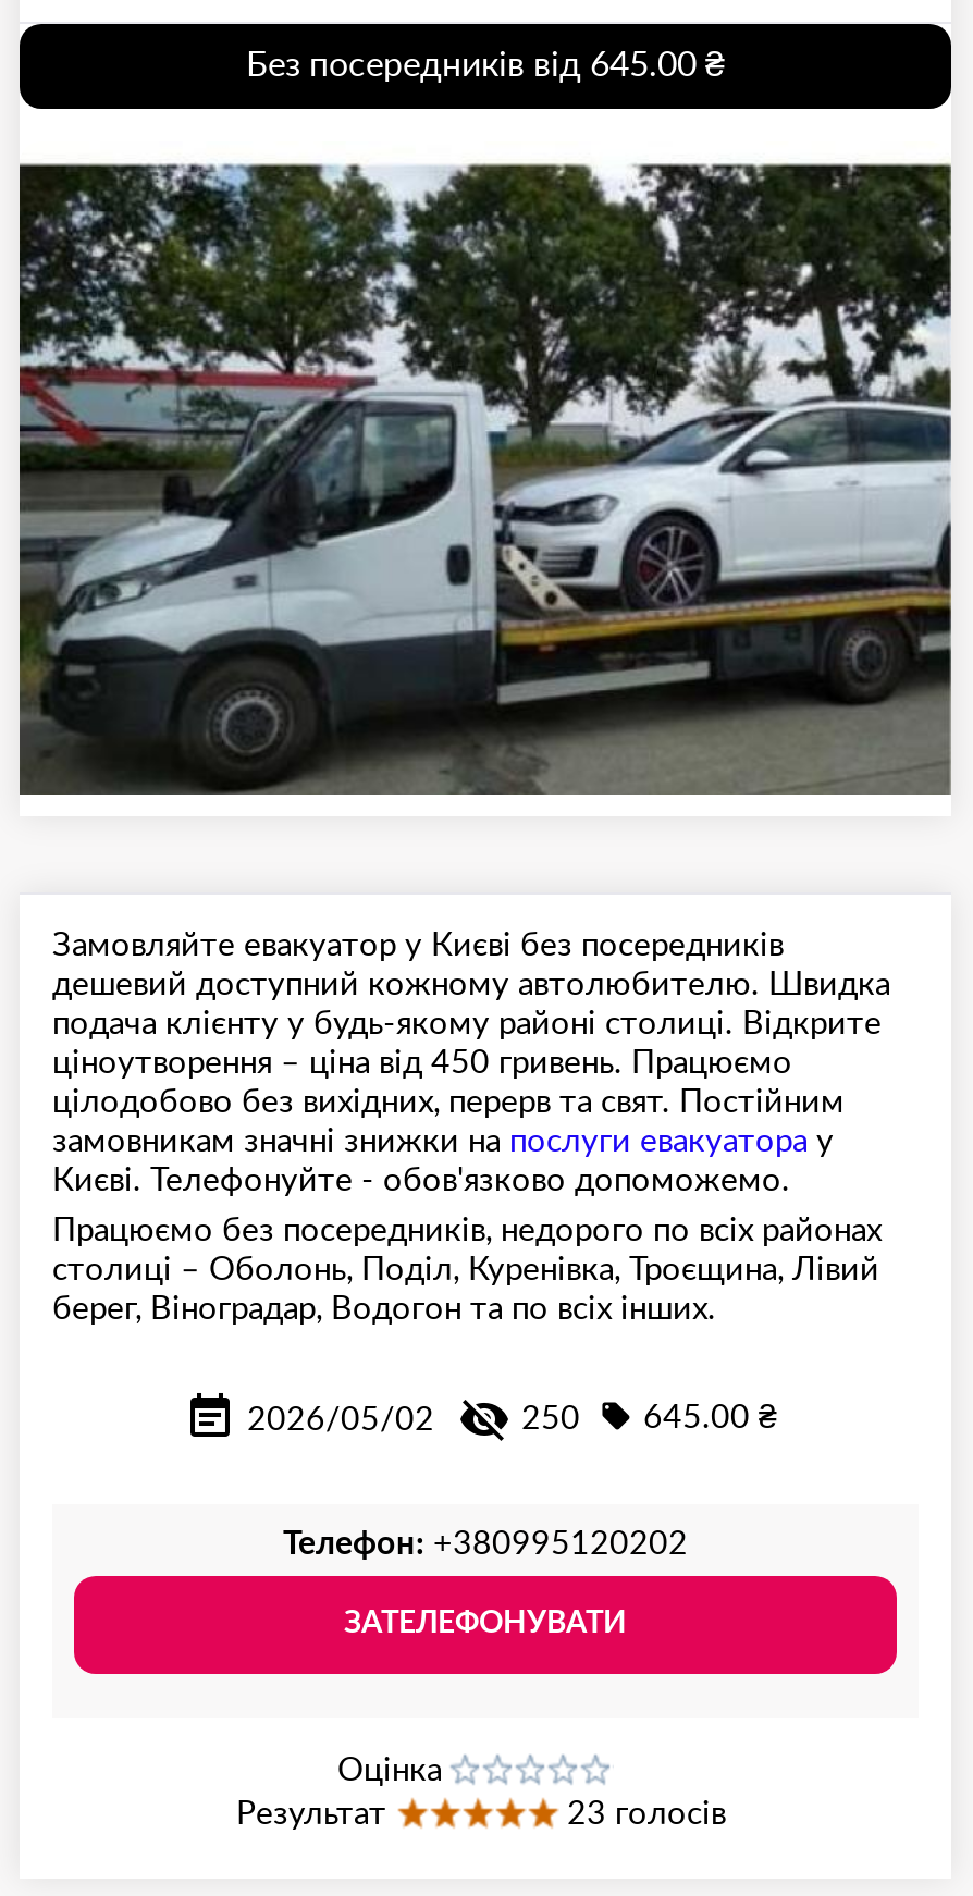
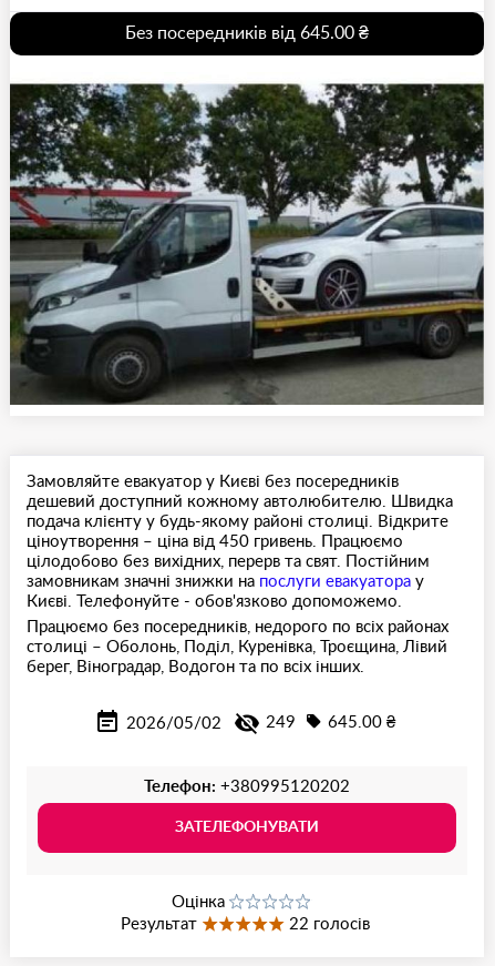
- 250 645.00 ₴
+ 249 645.00 ₴

- 23 голосів
+ 22 голосів
